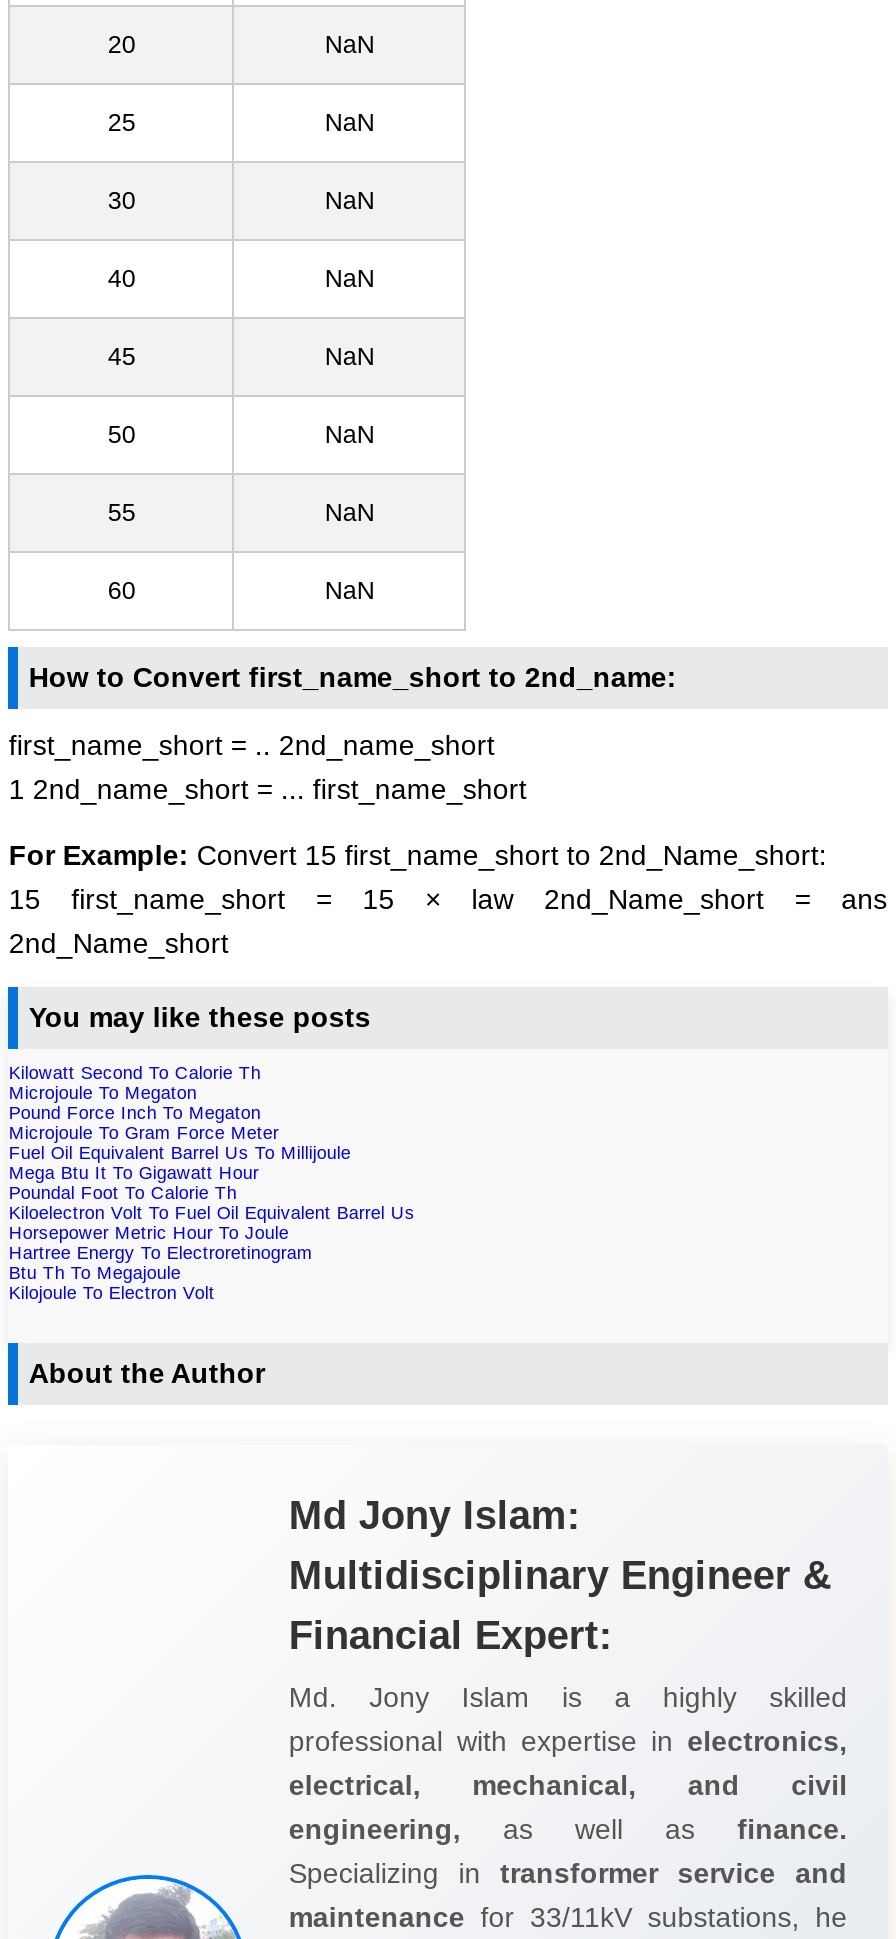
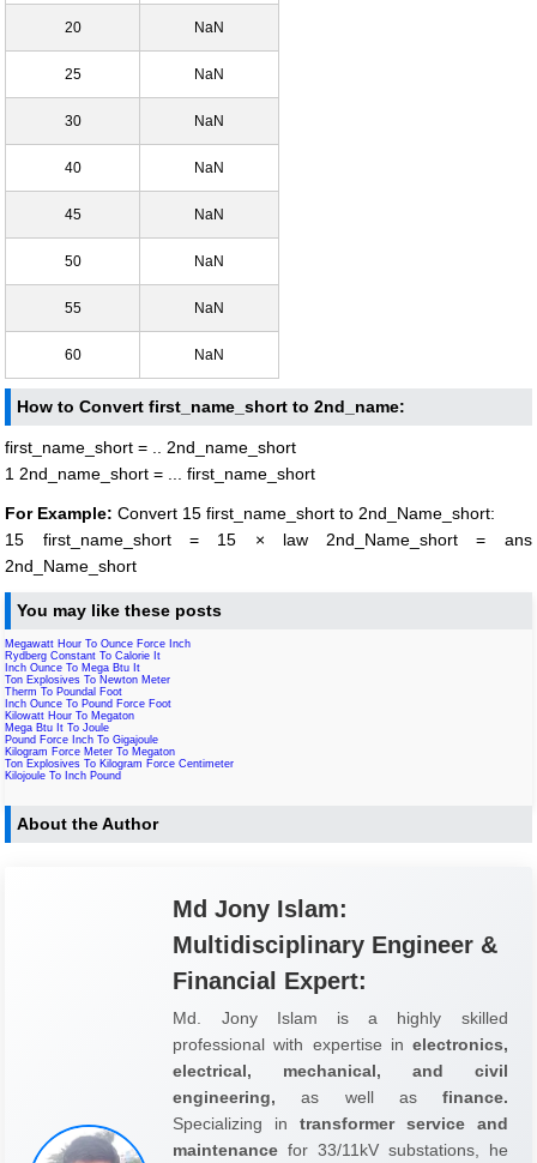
- Kilowatt Second To Calorie Th
- Microjoule To Megaton
- Pound Force Inch To Megaton
- Microjoule To Gram Force Meter
- Fuel Oil Equivalent Barrel Us To Millijoule
- Mega Btu It To Gigawatt Hour
- Poundal Foot To Calorie Th
- Kiloelectron Volt To Fuel Oil Equivalent Barrel Us
- Horsepower Metric Hour To Joule
- Hartree Energy To Electroretinogram
- Btu Th To Megajoule
- Kilojoule To Electron Volt
+ Megawatt Hour To Ounce Force Inch
+ Rydberg Constant To Calorie It
+ Inch Ounce To Mega Btu It
+ Ton Explosives To Newton Meter
+ Therm To Poundal Foot
+ Inch Ounce To Pound Force Foot
+ Kilowatt Hour To Megaton
+ Mega Btu It To Joule
+ Pound Force Inch To Gigajoule
+ Kilogram Force Meter To Megaton
+ Ton Explosives To Kilogram Force Centimeter
+ Kilojoule To Inch Pound
